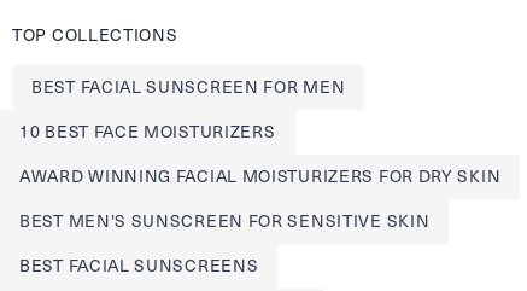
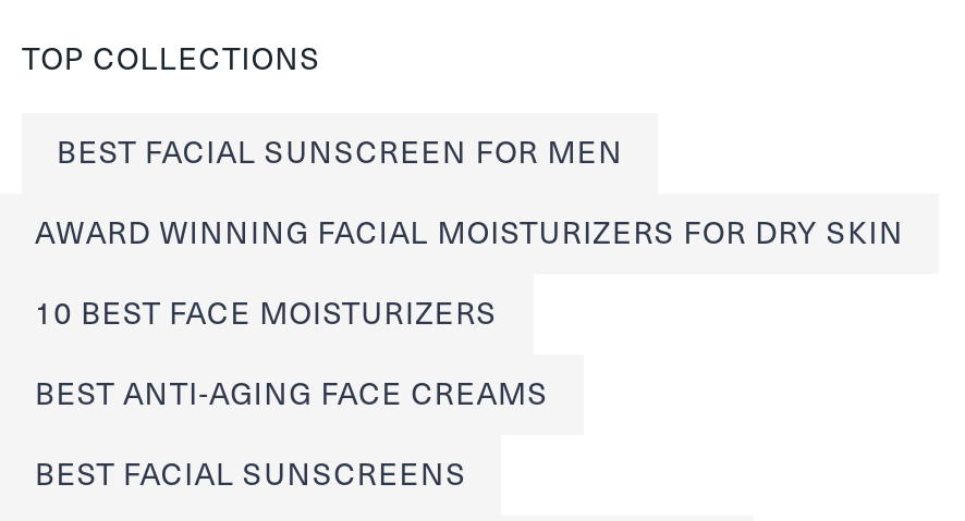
moved down: 10 BEST FACE MOISTURIZERS

moved up: AWARD WINNING FACIAL MOISTURIZERS FOR DRY SKIN

- BEST MEN'S SUNSCREEN FOR SENSITIVE SKIN
+ BEST ANTI-AGING FACE CREAMS
